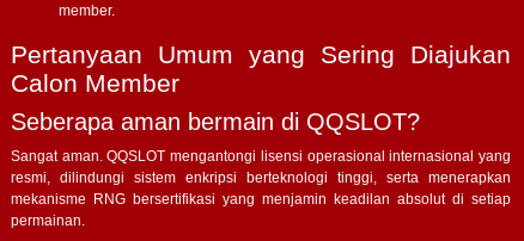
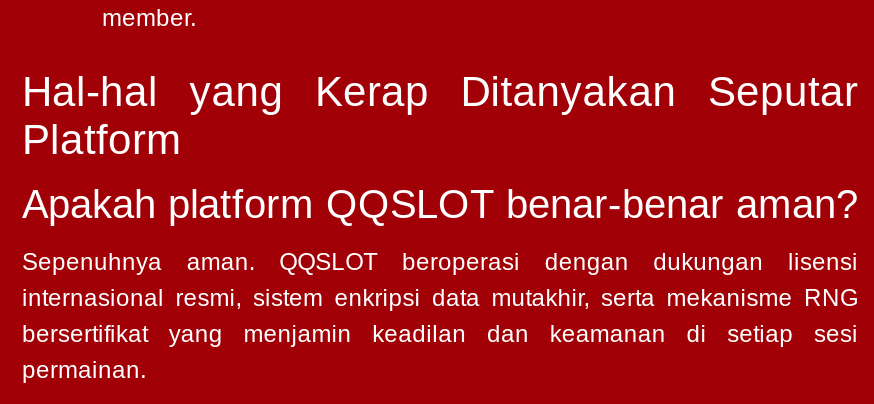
- Pertanyaan Umum yang Sering Diajukan
- Calon Member
- Seberapa aman bermain di QQSLOT?
+ Hal-hal yang Kerap Ditanyakan Seputar
+ Platform
+ Apakah platform QQSLOT benar-benar aman?

- Sangat aman. QQSLOT mengantongi lisensi operasional internasional yang
- resmi, dilindungi sistem enkripsi berteknologi tinggi, serta menerapkan
- mekanisme RNG bersertifikasi yang menjamin keadilan absolut di setiap
+ Sepenuhnya aman. QQSLOT beroperasi dengan dukungan lisensi
+ internasional resmi, sistem enkripsi data mutakhir, serta mekanisme RNG
+ bersertifikat yang menjamin keadilan dan keamanan di setiap sesi
